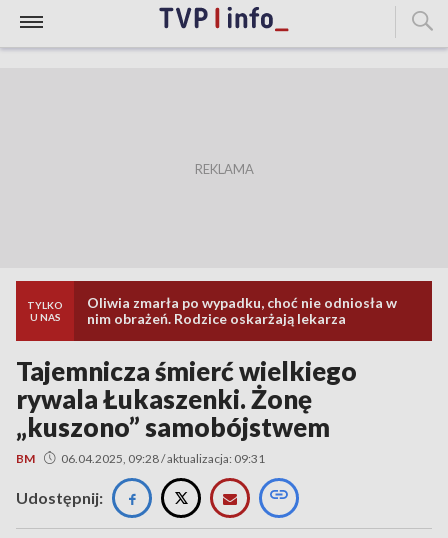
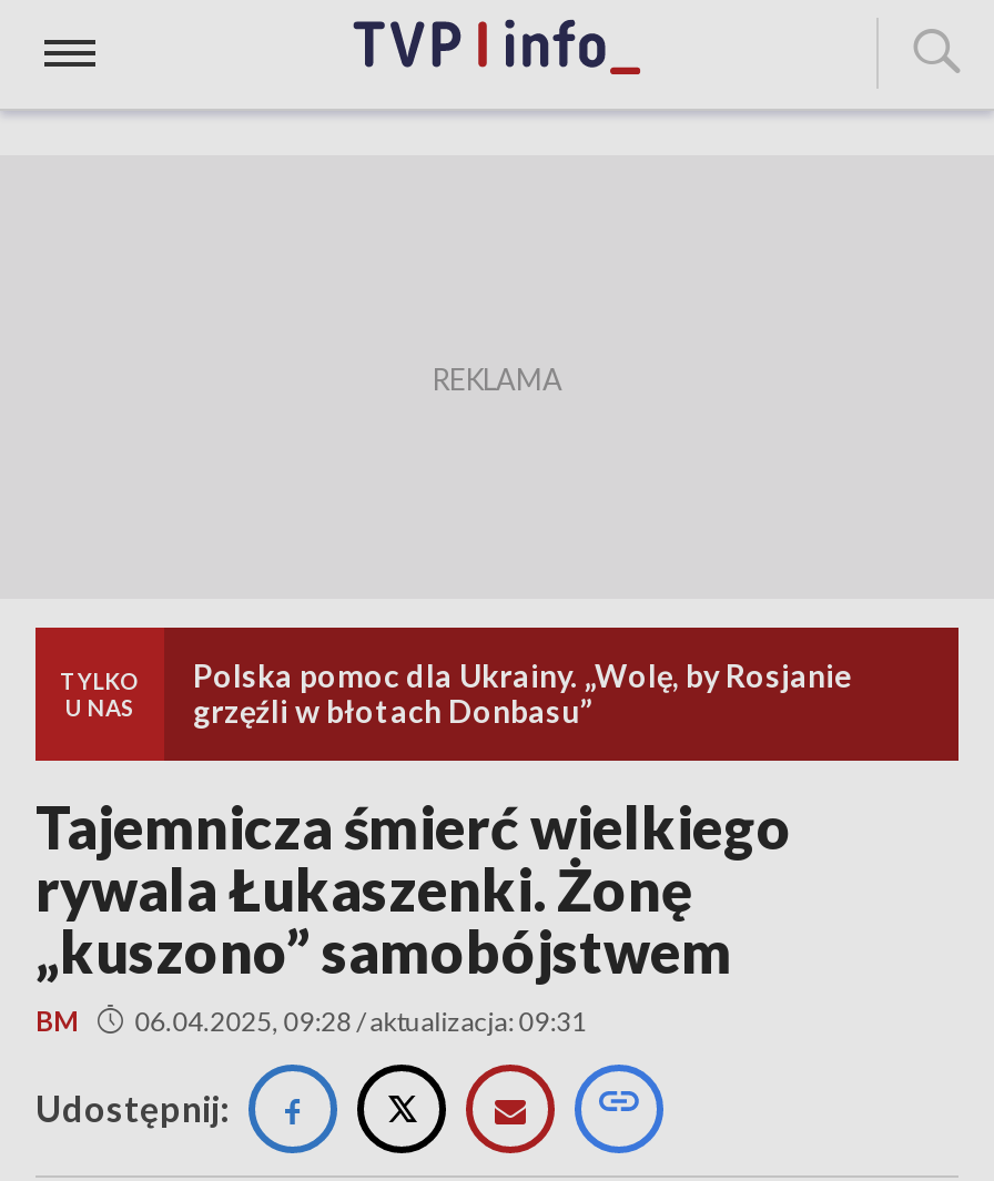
- Oliwia zmarła po wypadku, choć nie odniosła w
- nim obrażeń. Rodzice oskarżają lekarza
+ Polska pomoc dla Ukrainy. „Wolę, by Rosjanie
+ grzęźli w błotach Donbasu”
